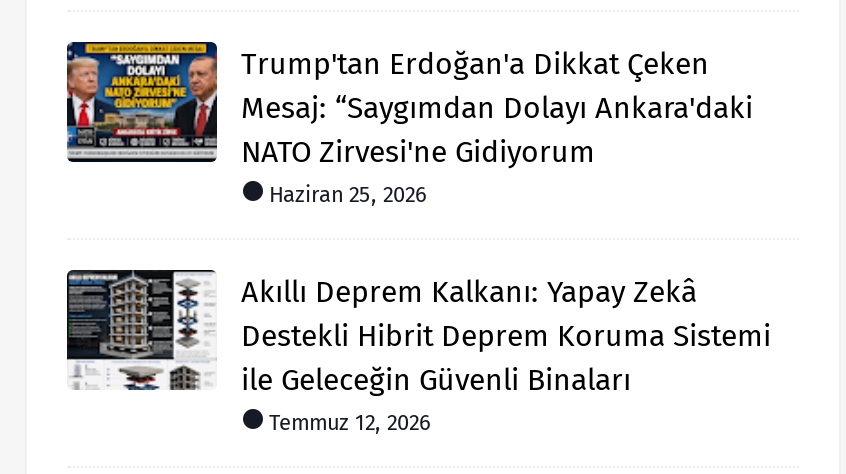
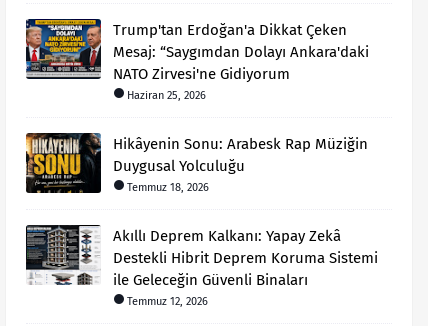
+ [image]
+ Hikâyenin Sonu: Arabesk Rap Müziğin
+ Duygusal Yolculuğu
+ Temmuz 18, 2026
